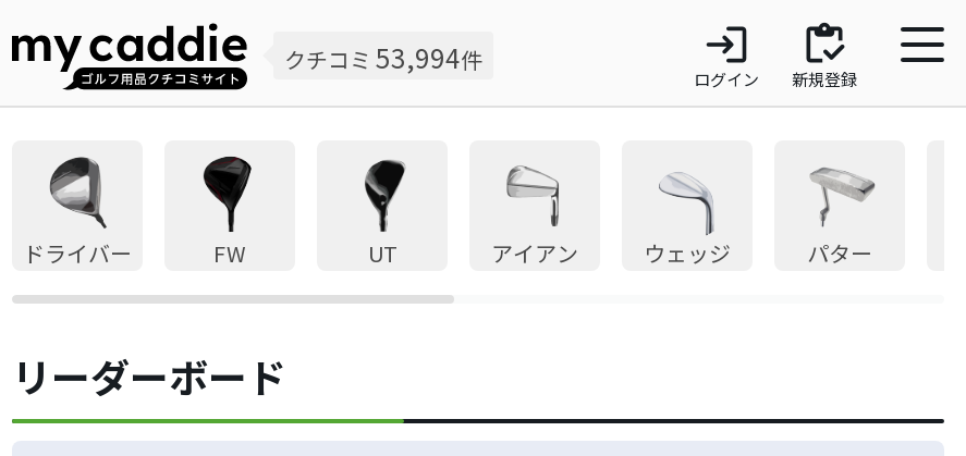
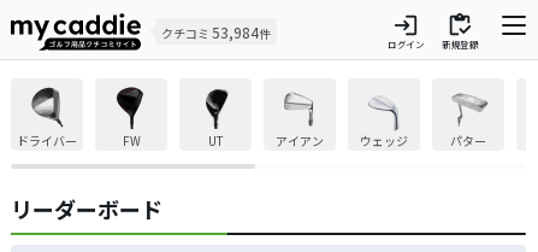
- クチコミ53,994件
+ クチコミ53,984件
